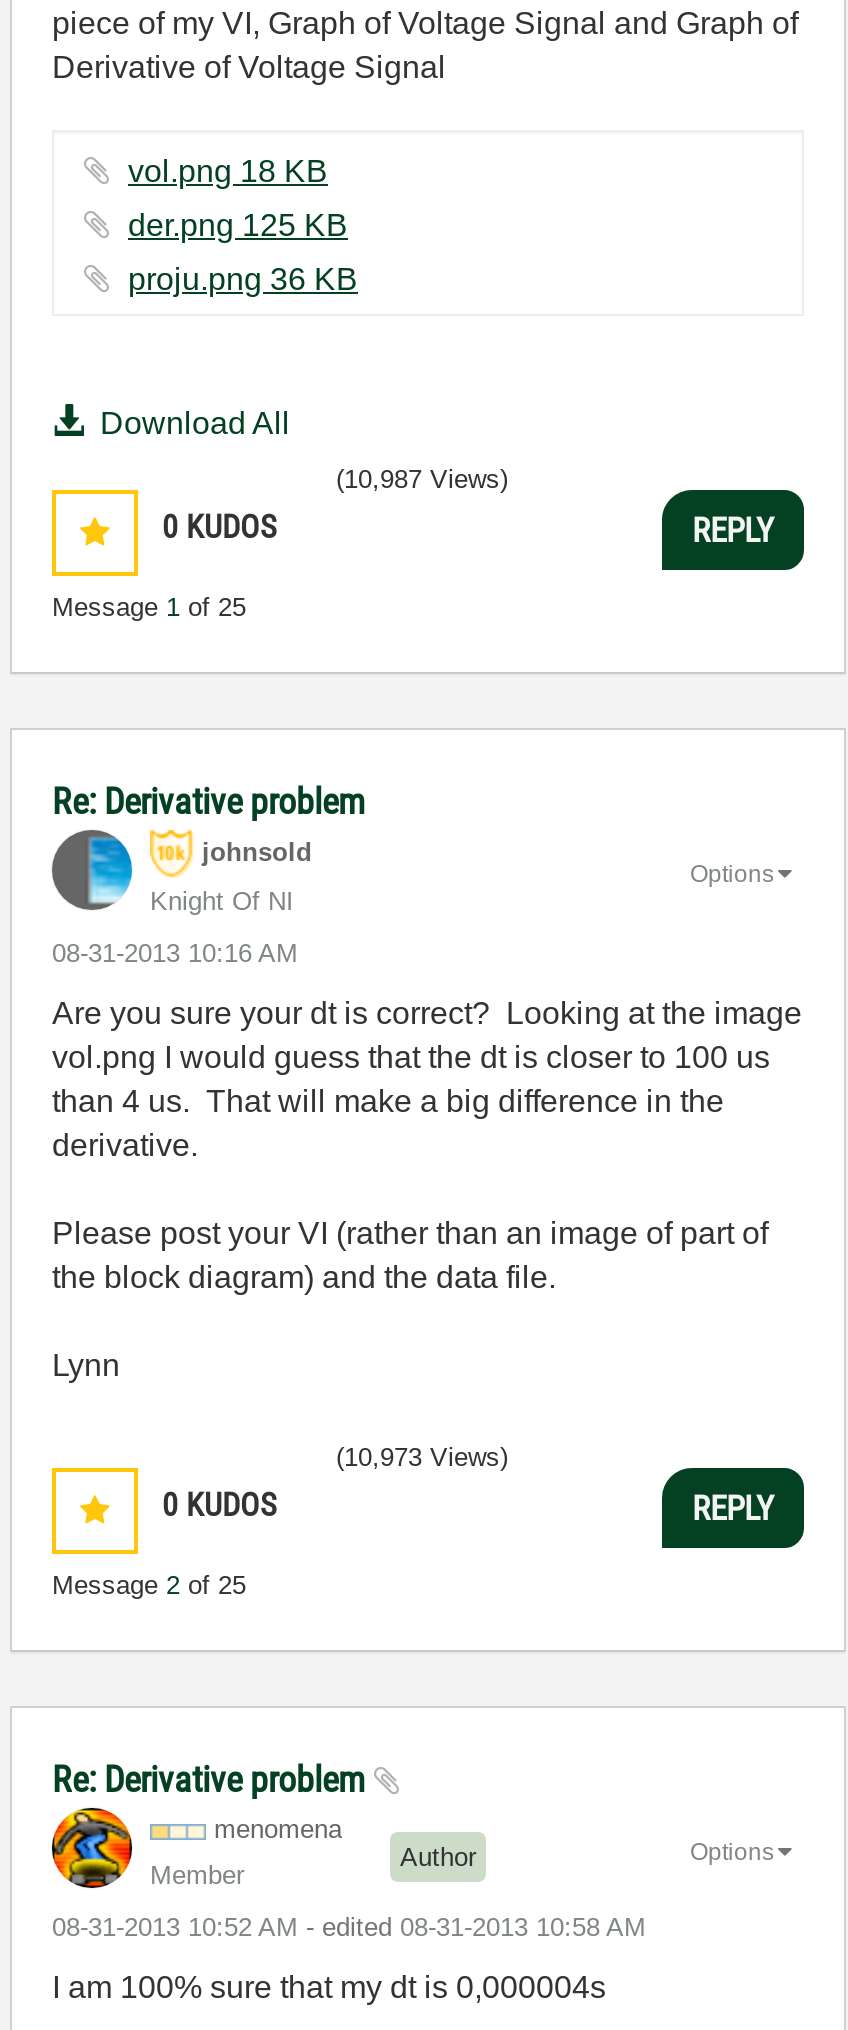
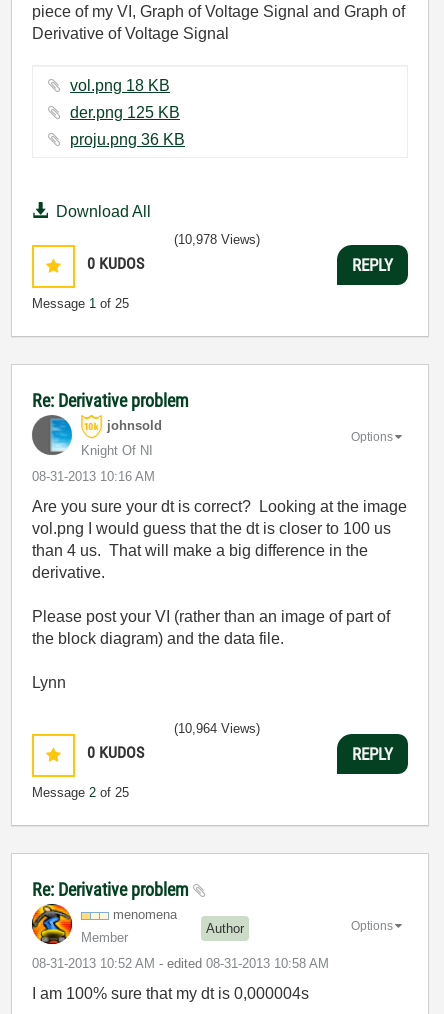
- (10,987 Views)
+ (10,978 Views)

- (10,973 Views)
+ (10,964 Views)
